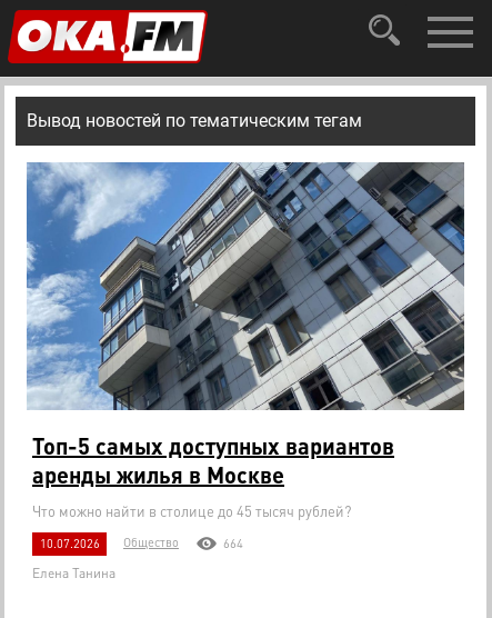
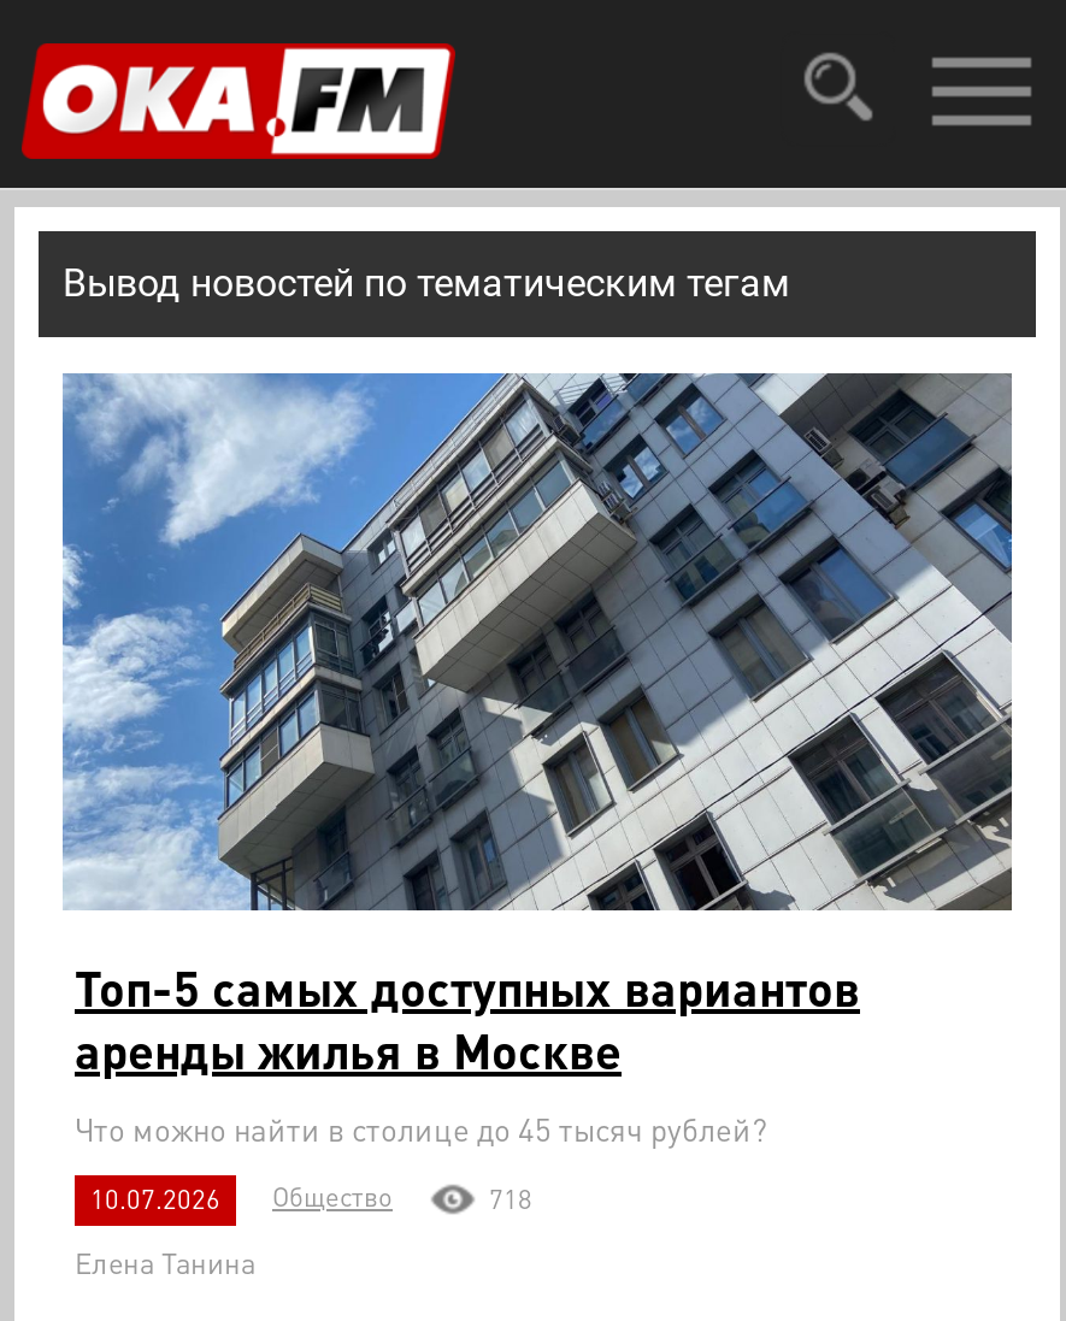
- 664
+ 718
